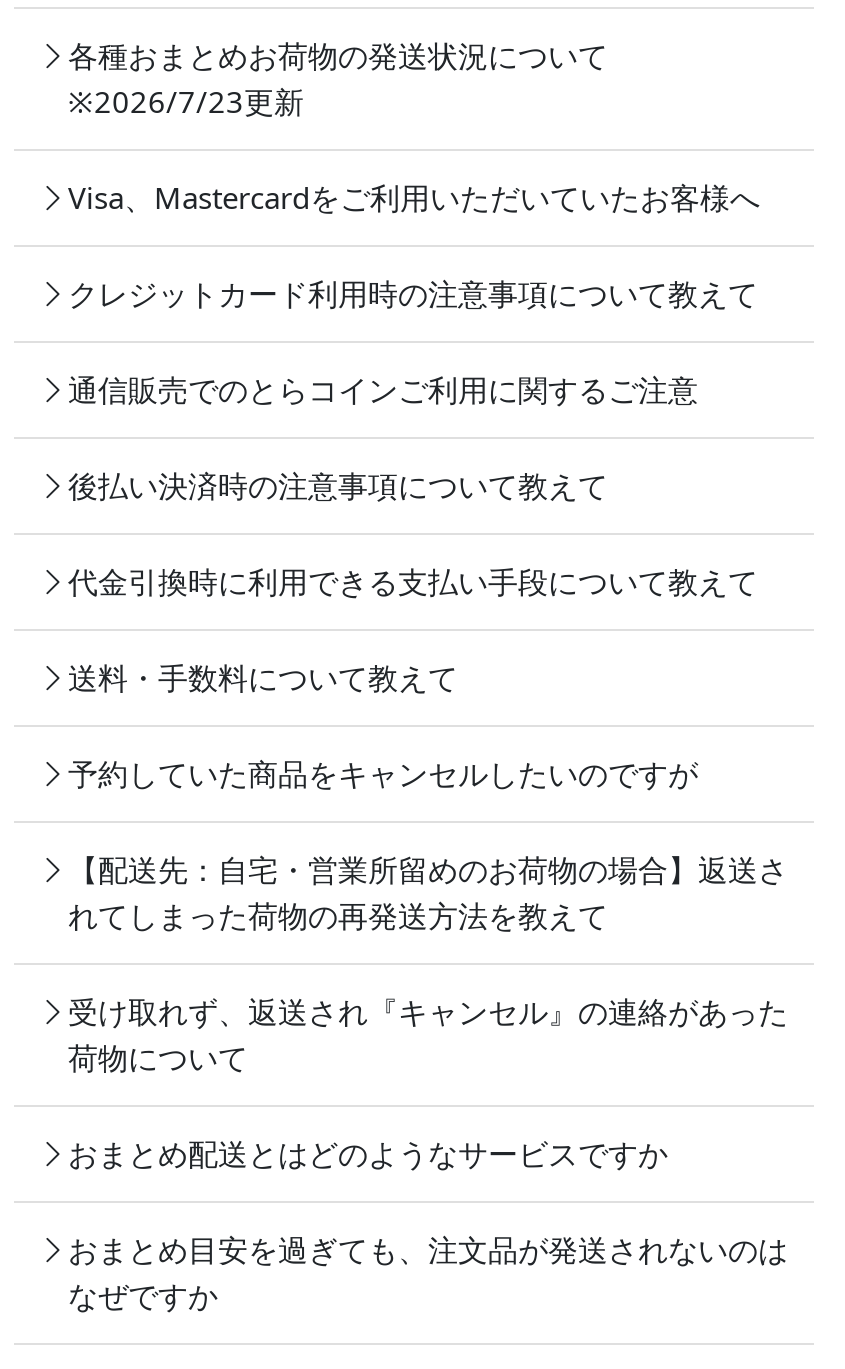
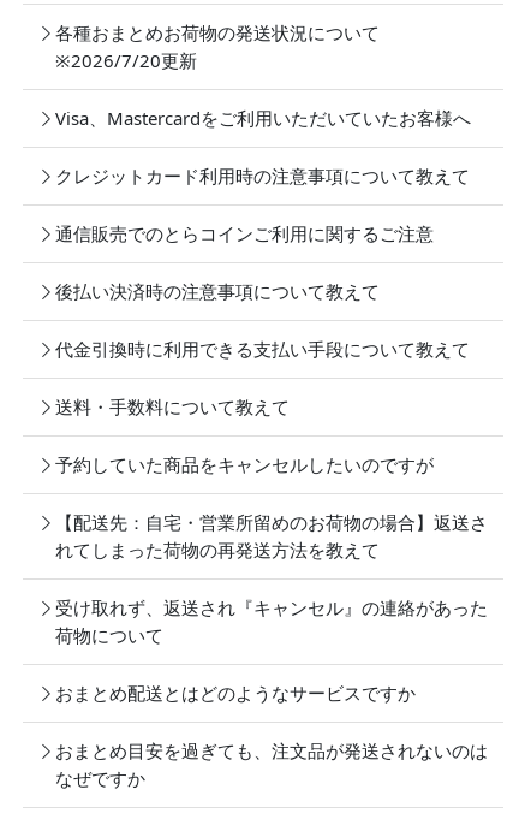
- ※2026/7/23更新
+ ※2026/7/20更新
